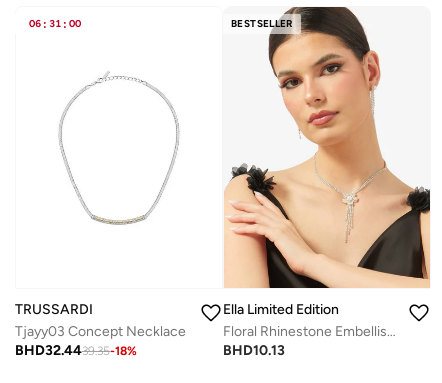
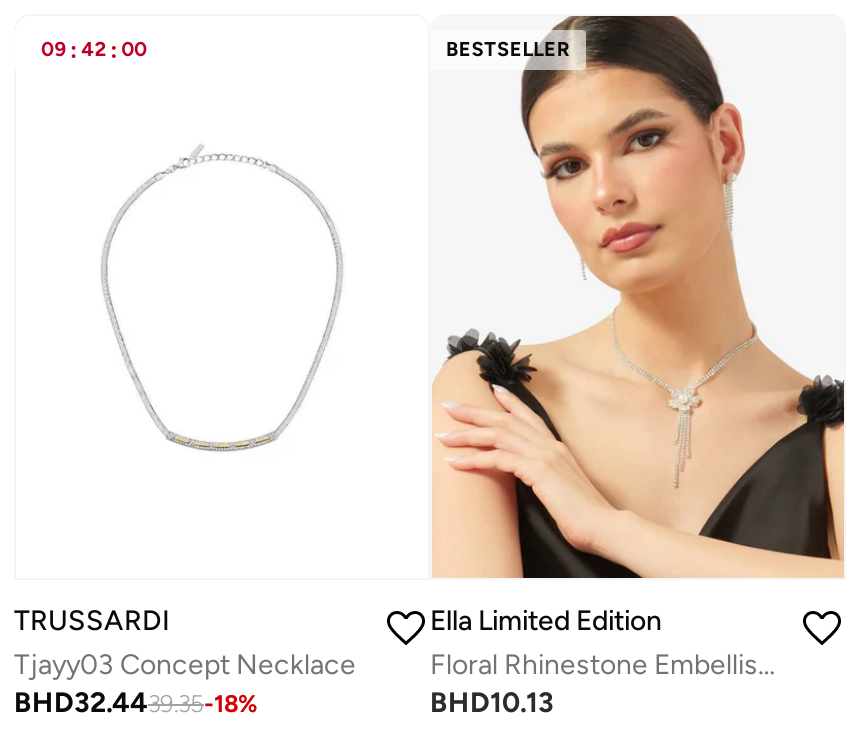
- 06 : 31 : 00
+ 09 : 42 : 00
